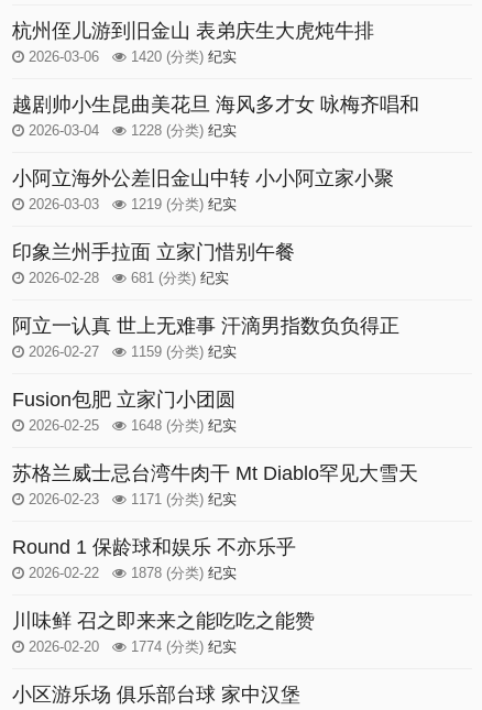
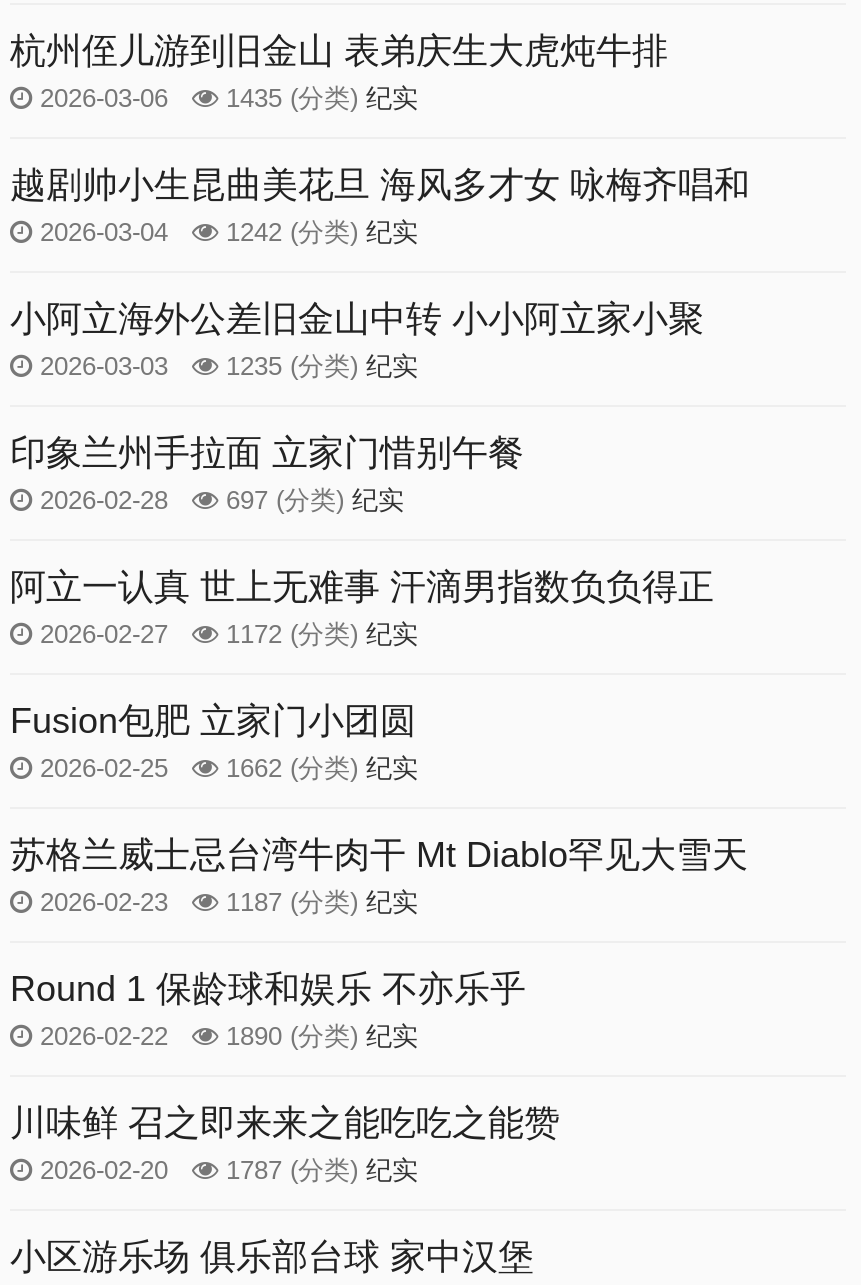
- 2026-03-06 1420 (分类)纪实
+ 2026-03-06 1435 (分类)纪实

- 2026-03-04 1228 (分类)纪实
+ 2026-03-04 1242 (分类)纪实

- 2026-03-03 1219 (分类)纪实
+ 2026-03-03 1235 (分类)纪实

- 2026-02-28 681 (分类)纪实
+ 2026-02-28 697 (分类)纪实

- 2026-02-27 1159 (分类)纪实
+ 2026-02-27 1172 (分类)纪实

- 2026-02-25 1648 (分类)纪实
+ 2026-02-25 1662 (分类)纪实

- 2026-02-23 1171 (分类)纪实
+ 2026-02-23 1187 (分类)纪实

- 2026-02-22 1878 (分类)纪实
+ 2026-02-22 1890 (分类)纪实

- 2026-02-20 1774 (分类)纪实
+ 2026-02-20 1787 (分类)纪实
